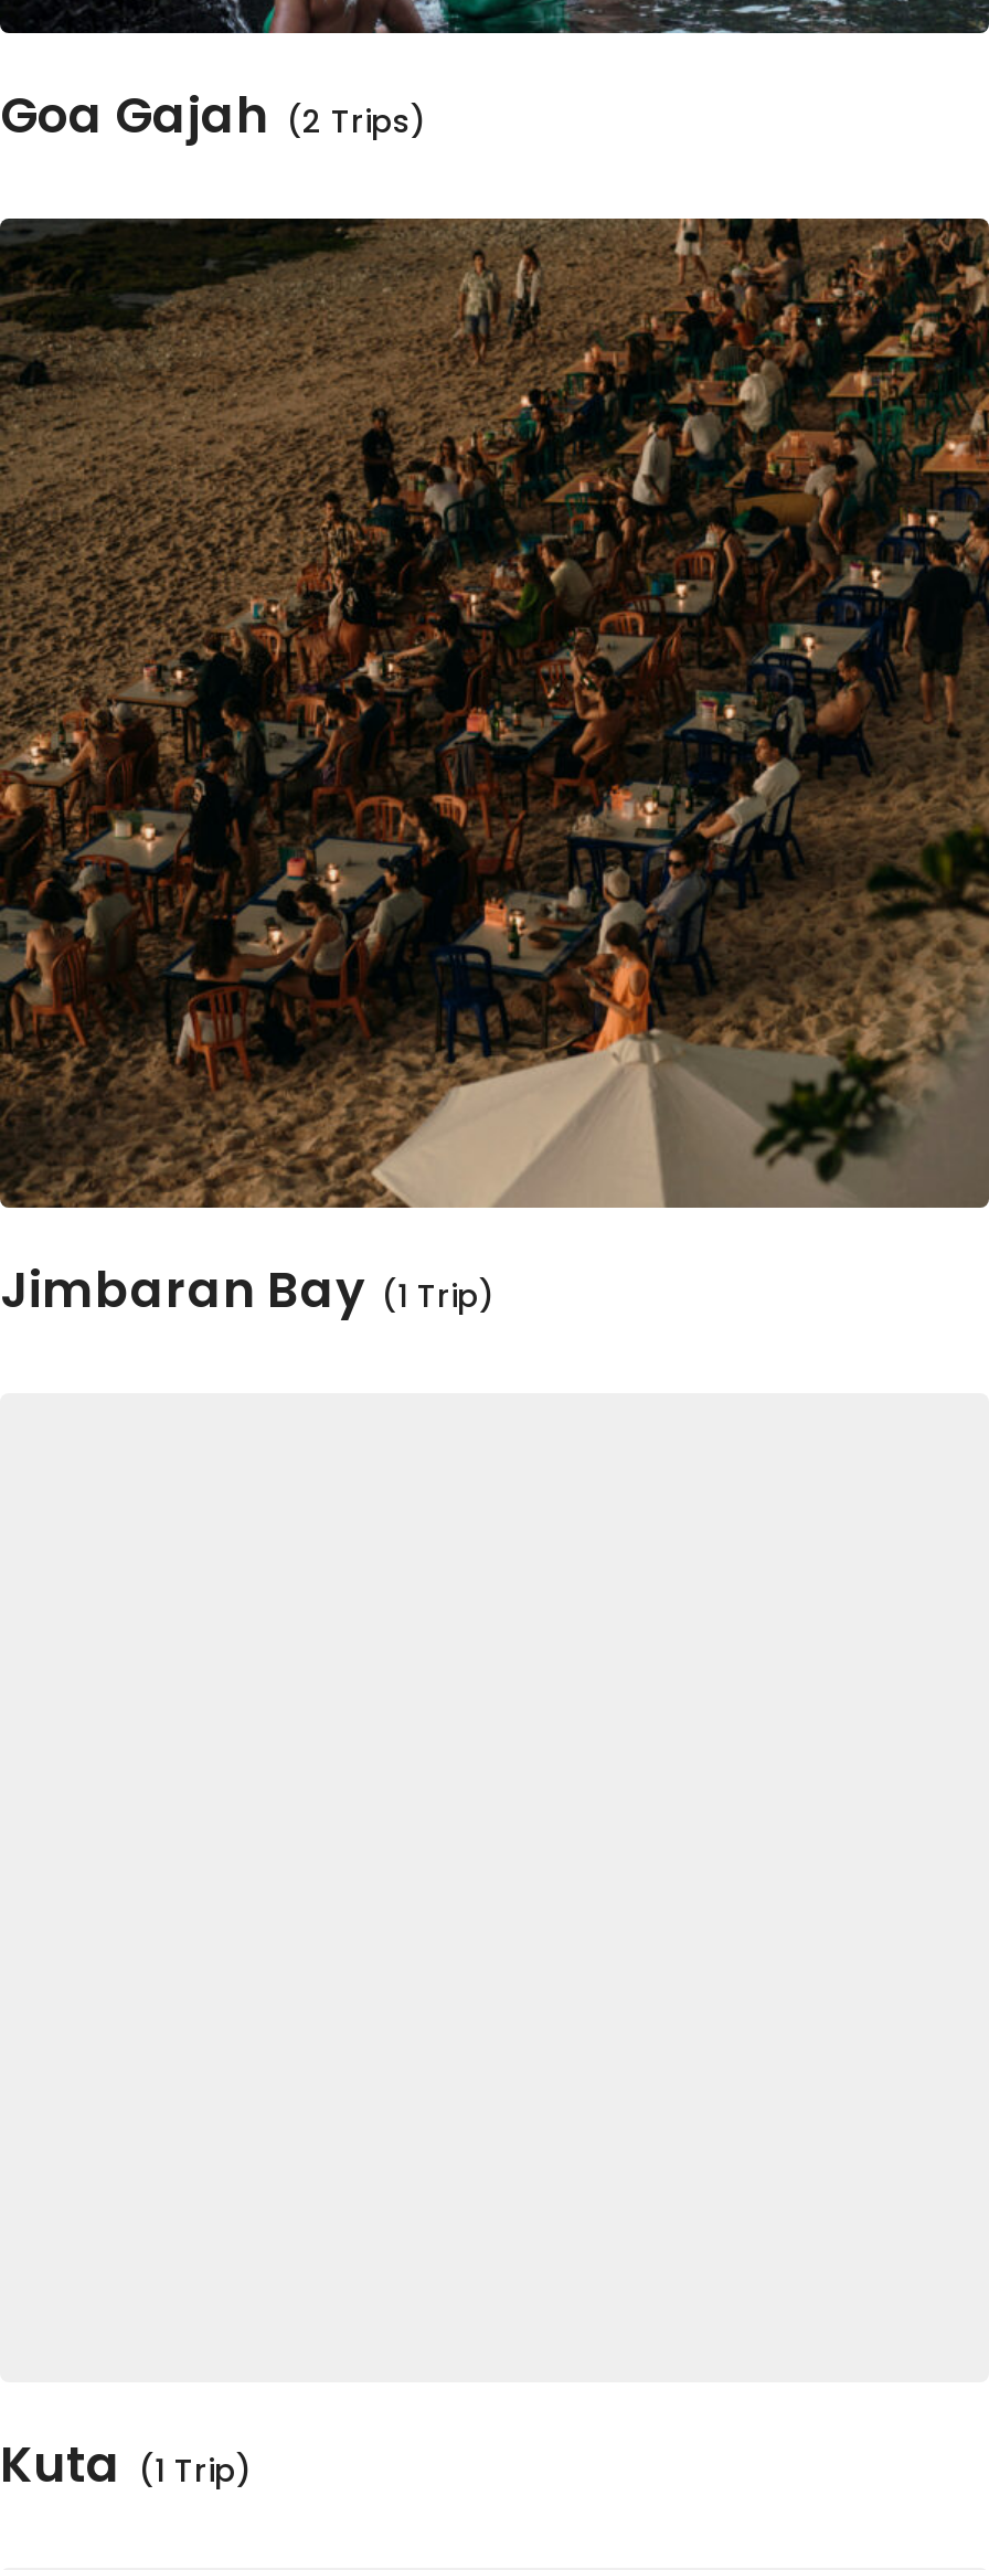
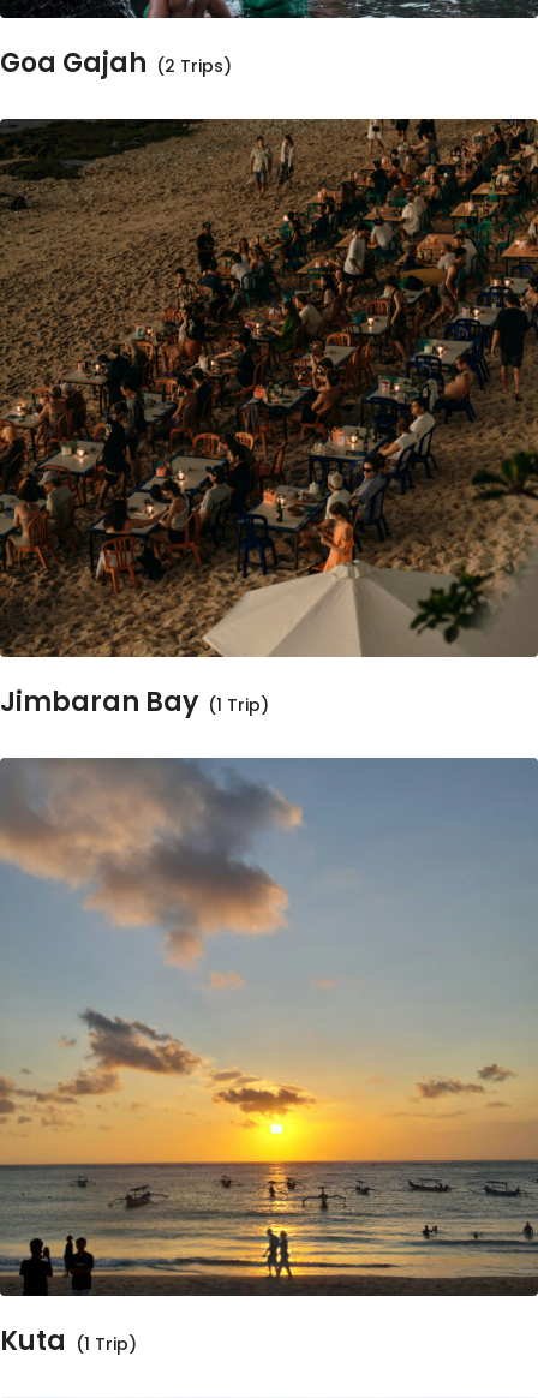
+ [image]
